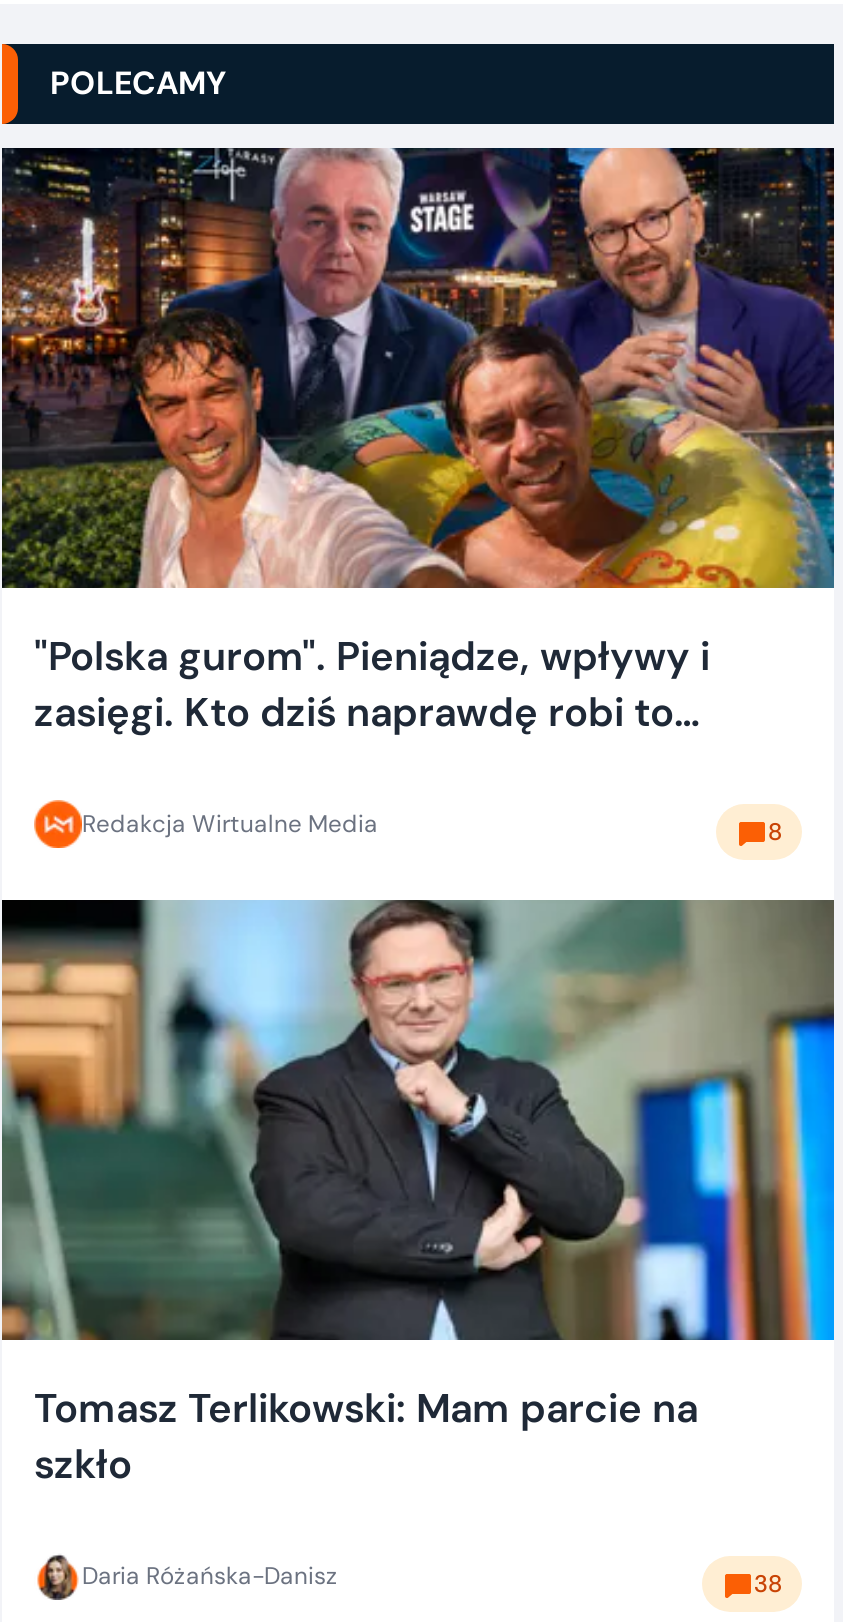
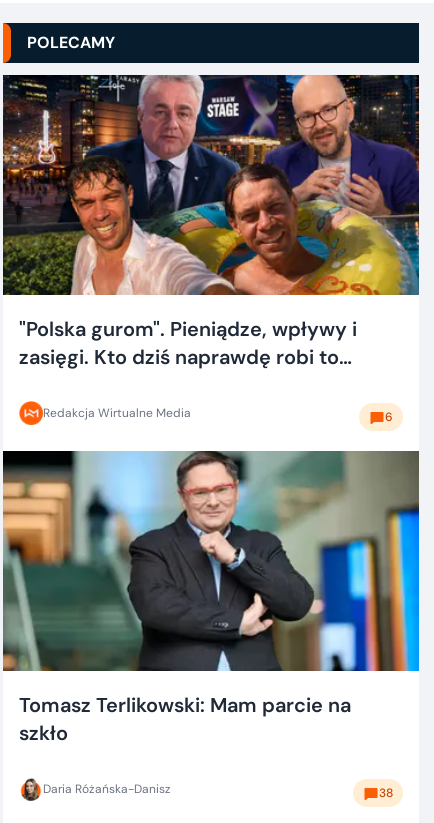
- 8
+ 6
